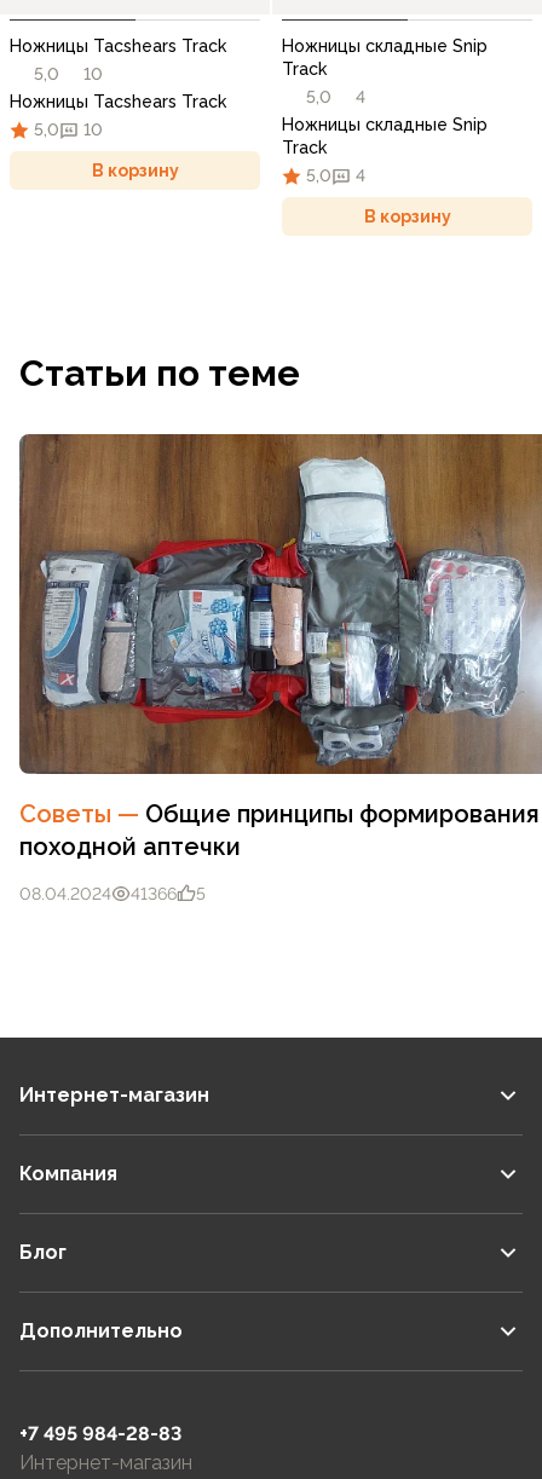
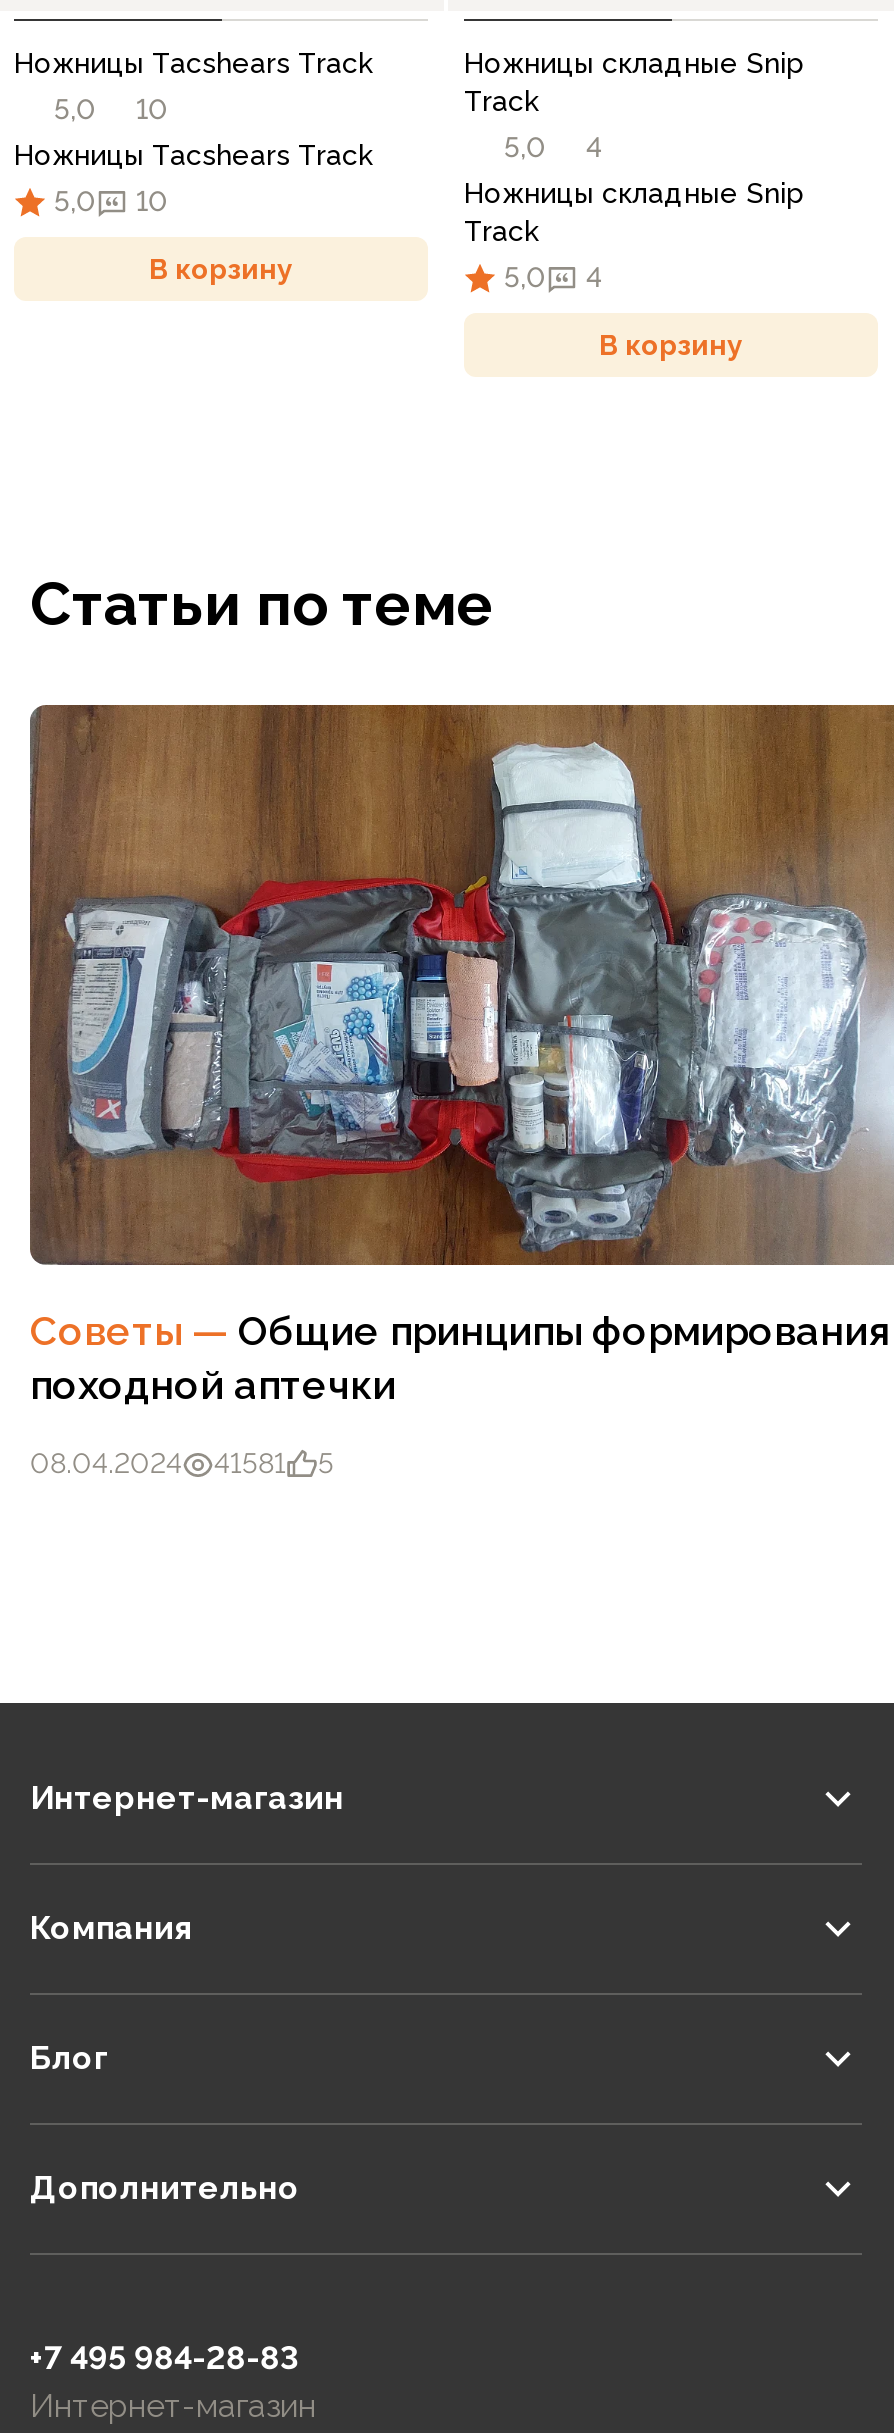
- 08.04.2024 41366 5
+ 08.04.2024 41581 5
